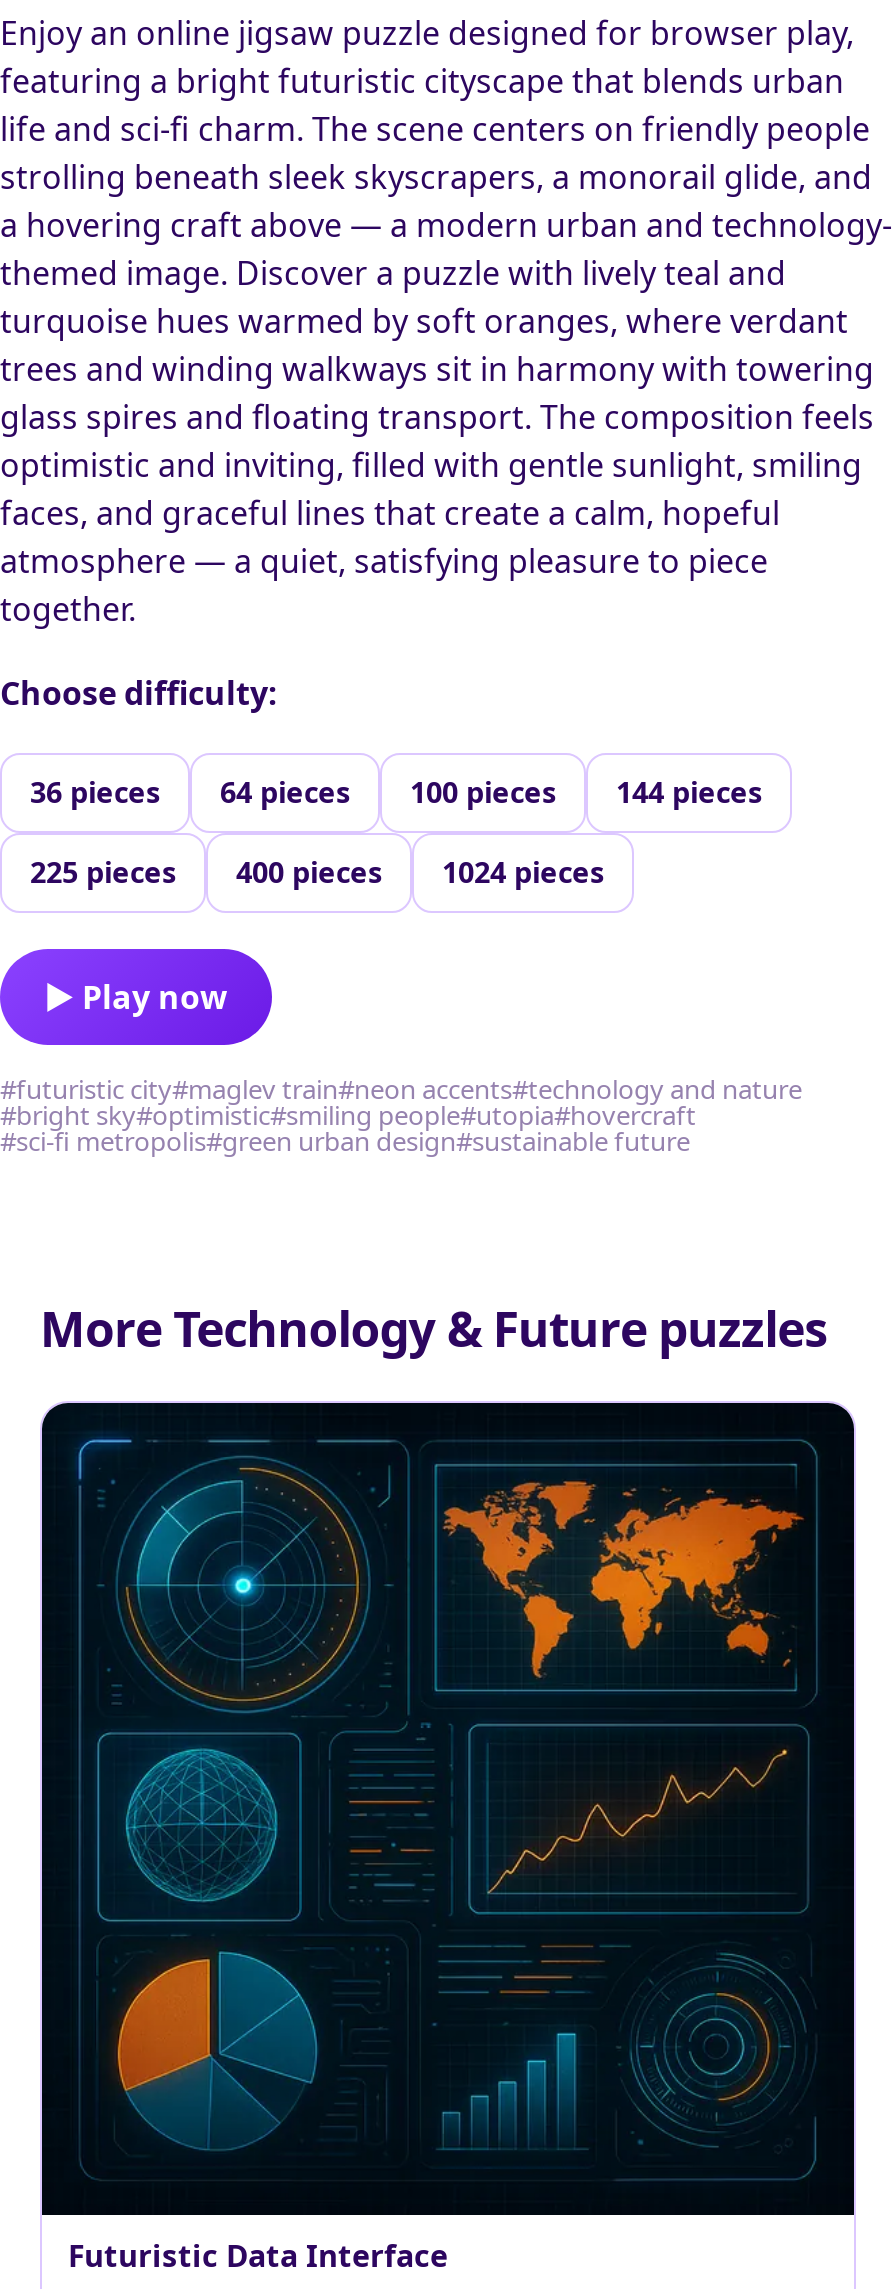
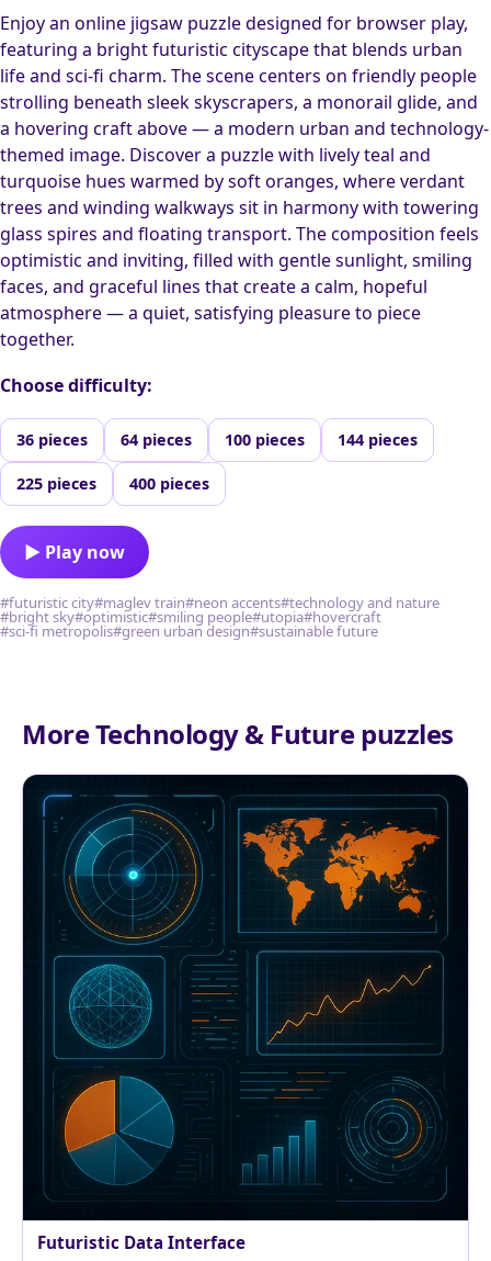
- 1024 pieces
